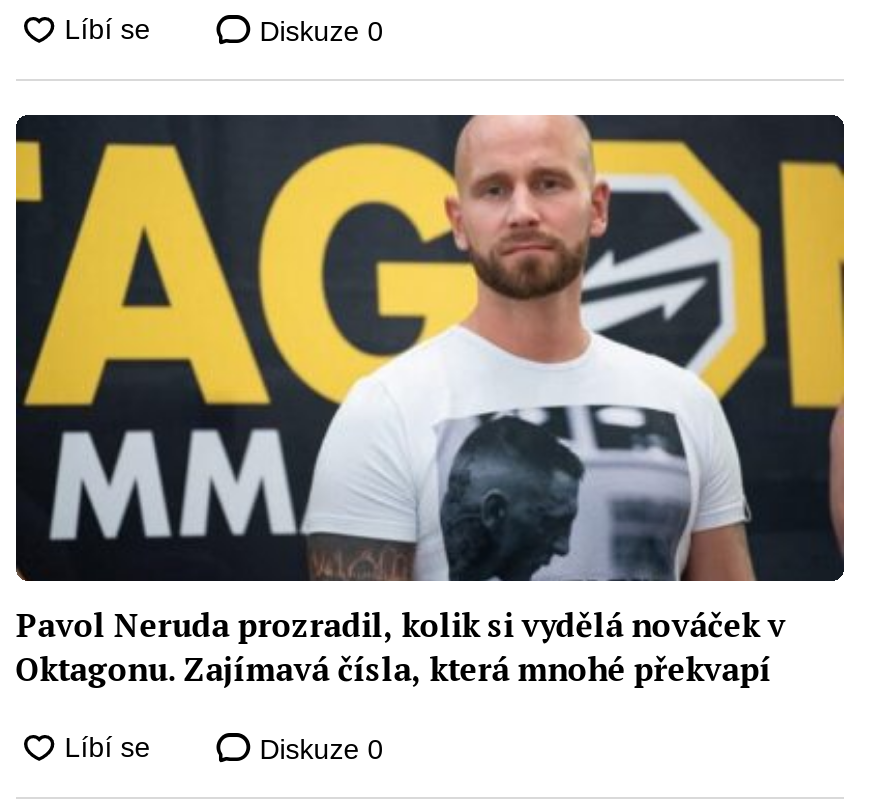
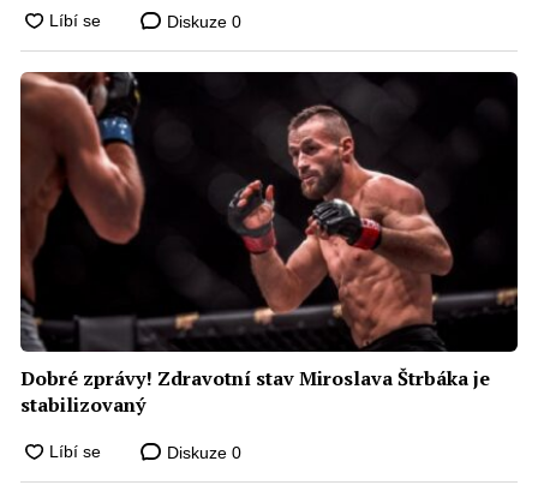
- [image]
- Pavol Neruda prozradil, kolik si vydělá nováček v
- Oktagonu. Zajímavá čísla, která mnohé překvapí
+ [image]
+ Dobré zprávy! Zdravotní stav Miroslava Štrbáka je
+ stabilizovaný
